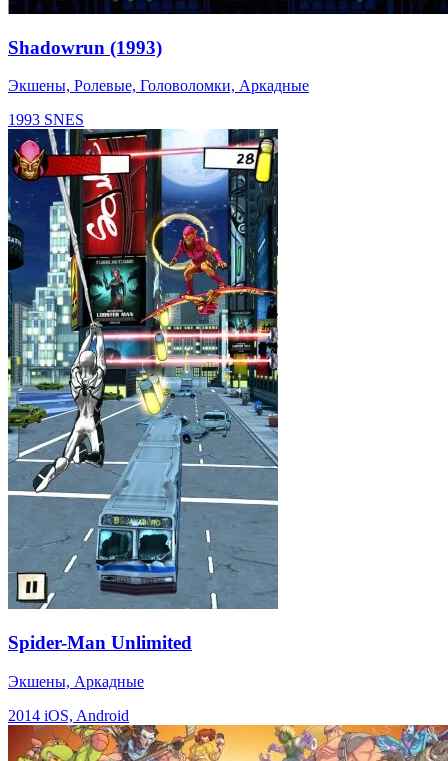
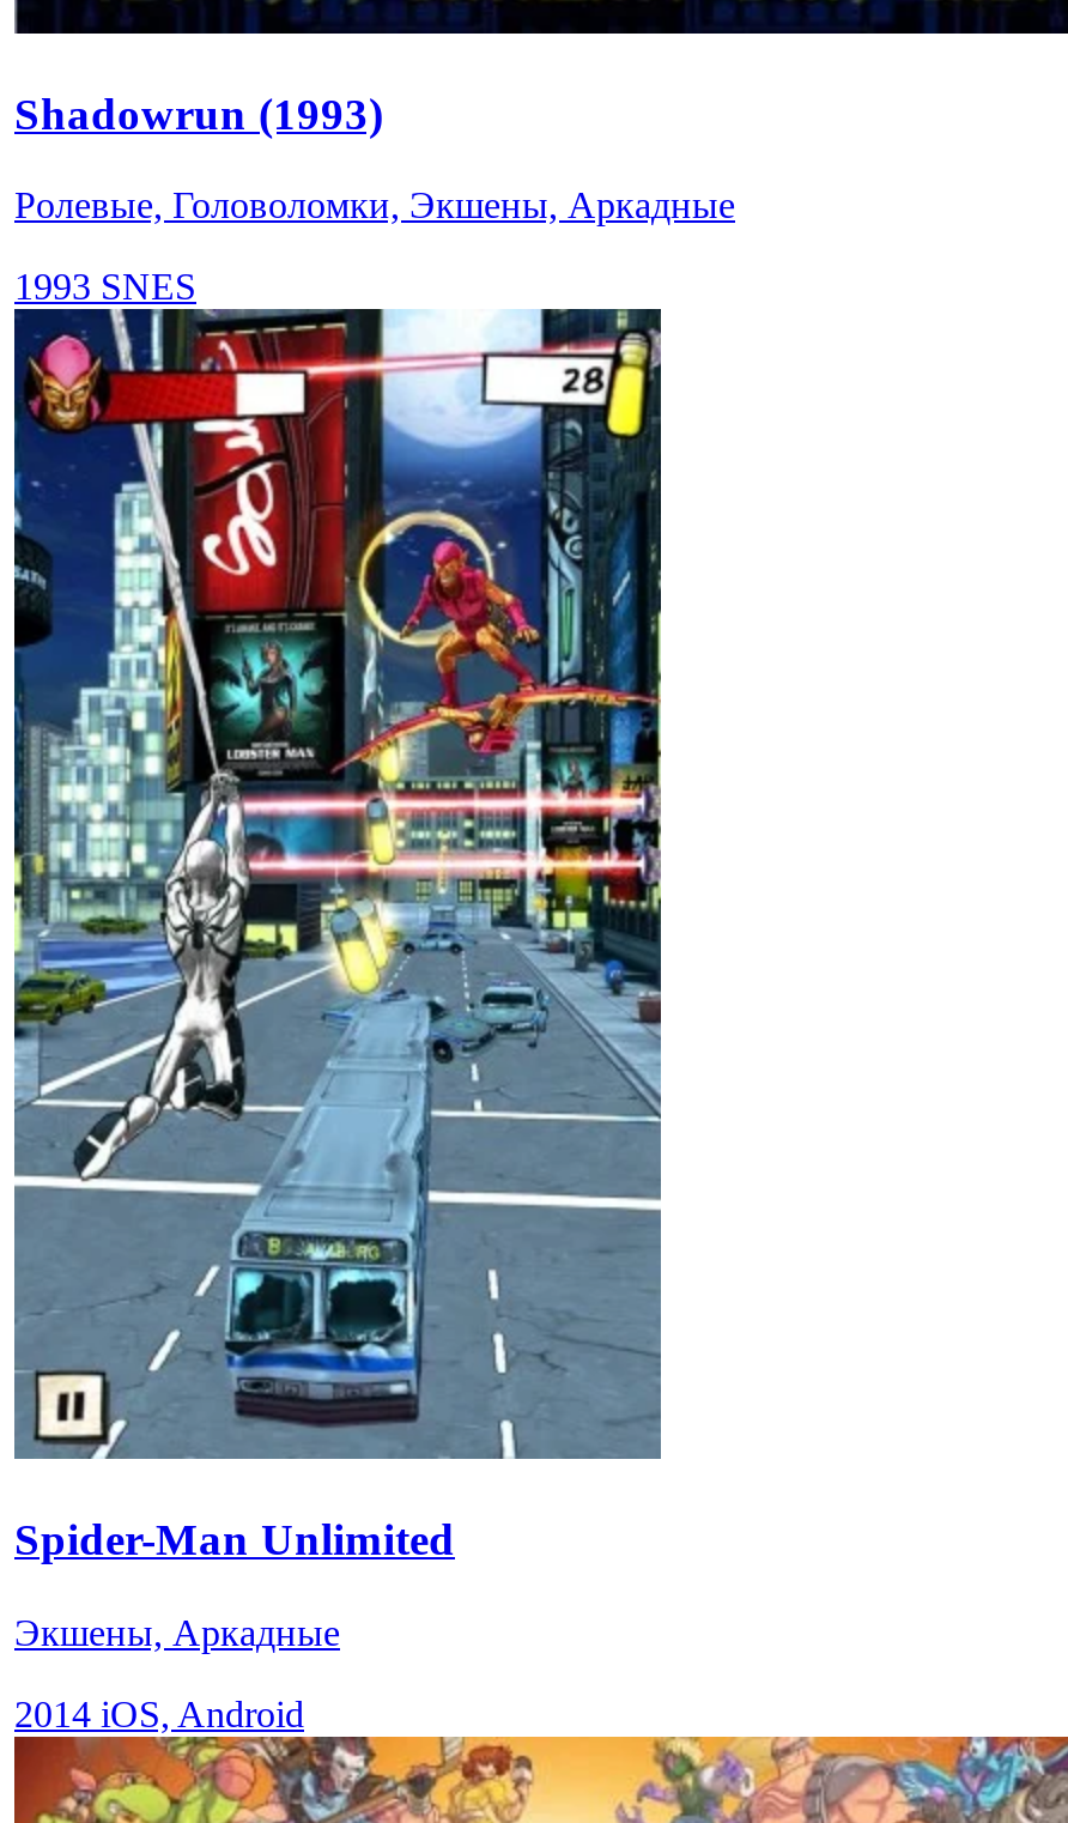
- Экшены, Ролевые, Головоломки, Аркадные
+ Ролевые, Головоломки, Экшены, Аркадные
